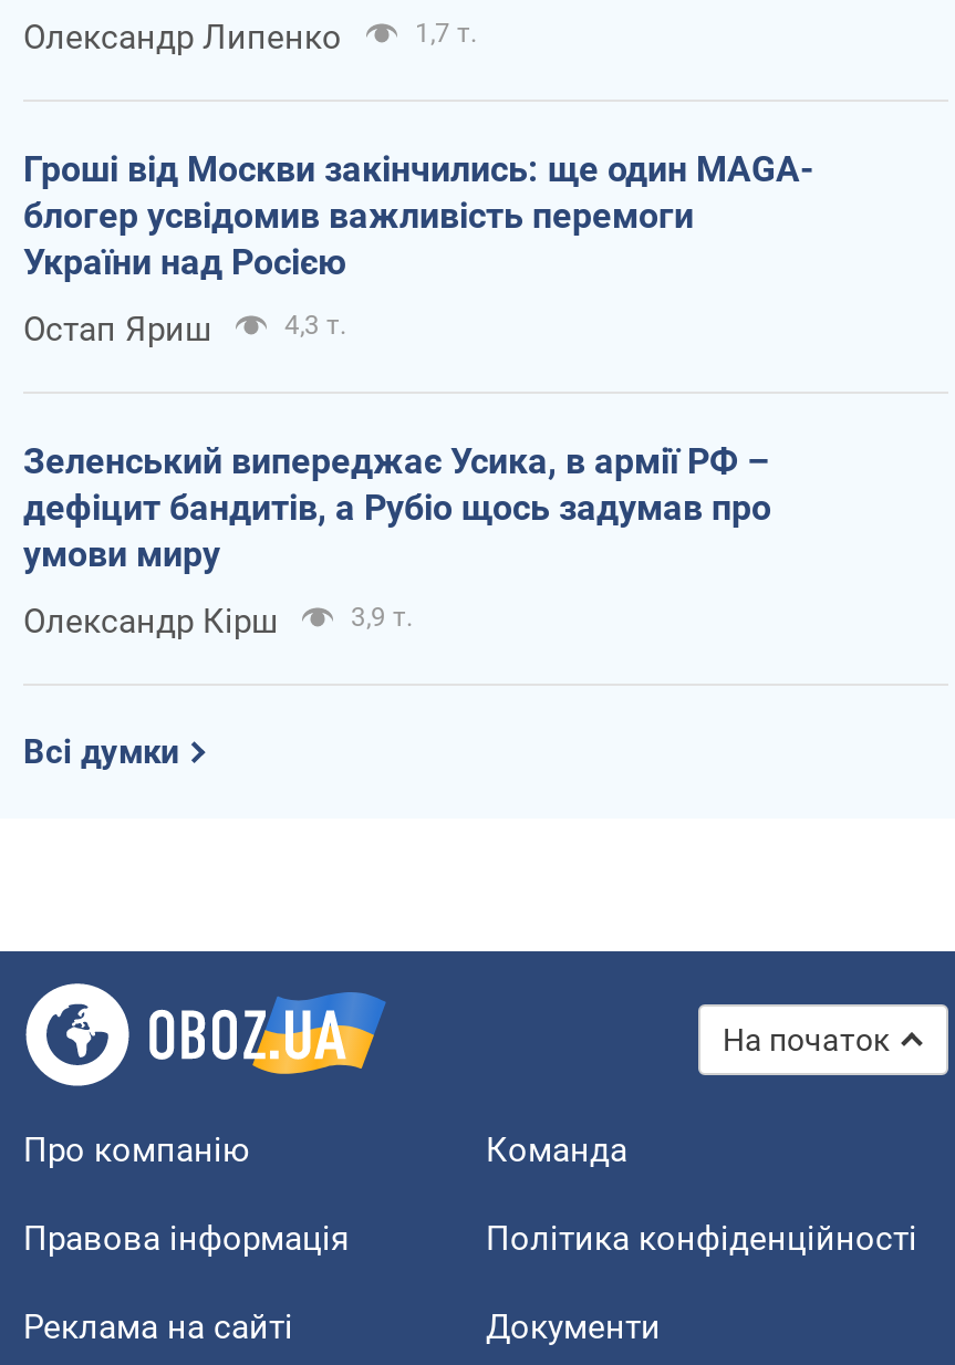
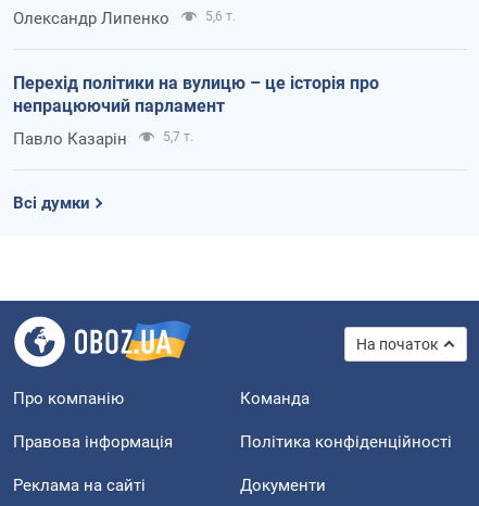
- 1,7 т.
- Гроші від Москви закінчились: ще один MAGA-
- блогер усвідомив важливість перемоги
- України над Росією
- Остап Яриш
- 4,3 т.
- Зеленський випереджає Усика, в армії РФ –
- дефіцит бандитів, а Рубіо щось задумав про
- умови миру
- Олександр Кірш
- 3,9 т.
+ 5,6 т.
+ Перехід політики на вулицю – це історія про
+ непрацюючий парламент
+ Павло Казарін
+ 5,7 т.
